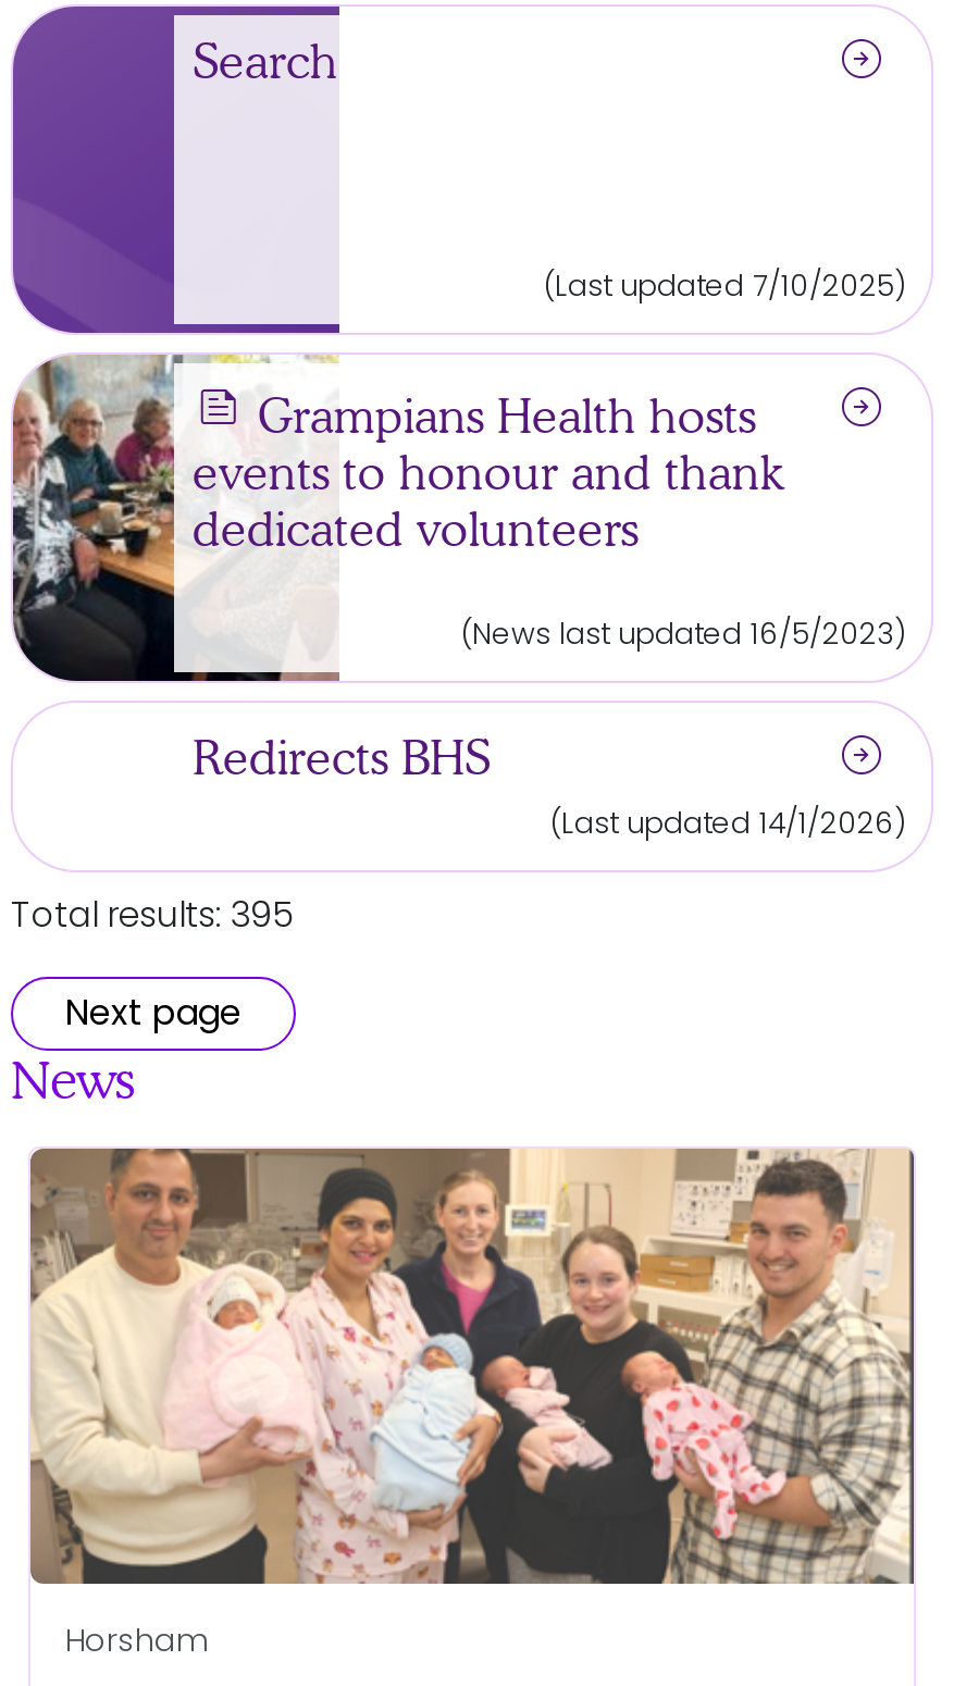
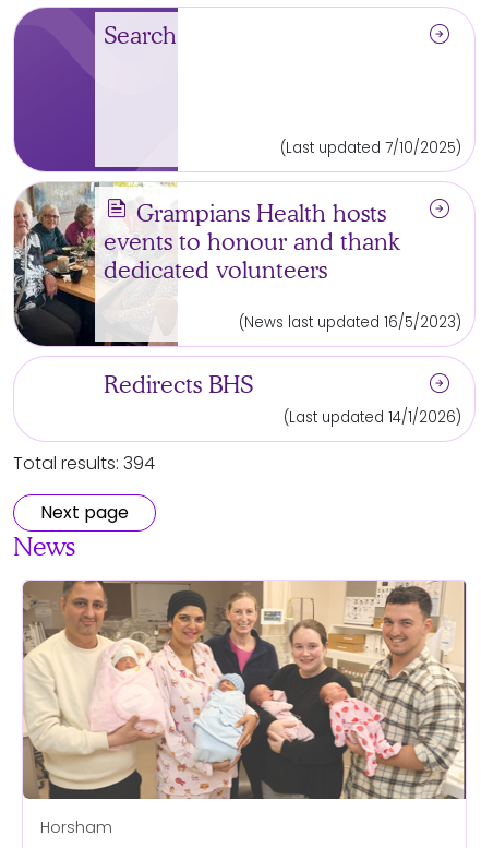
- Total results: 395
+ Total results: 394
